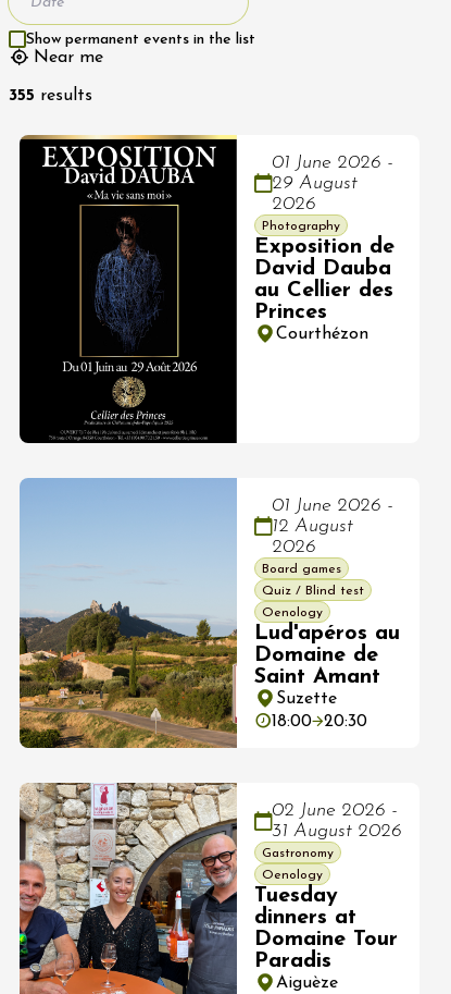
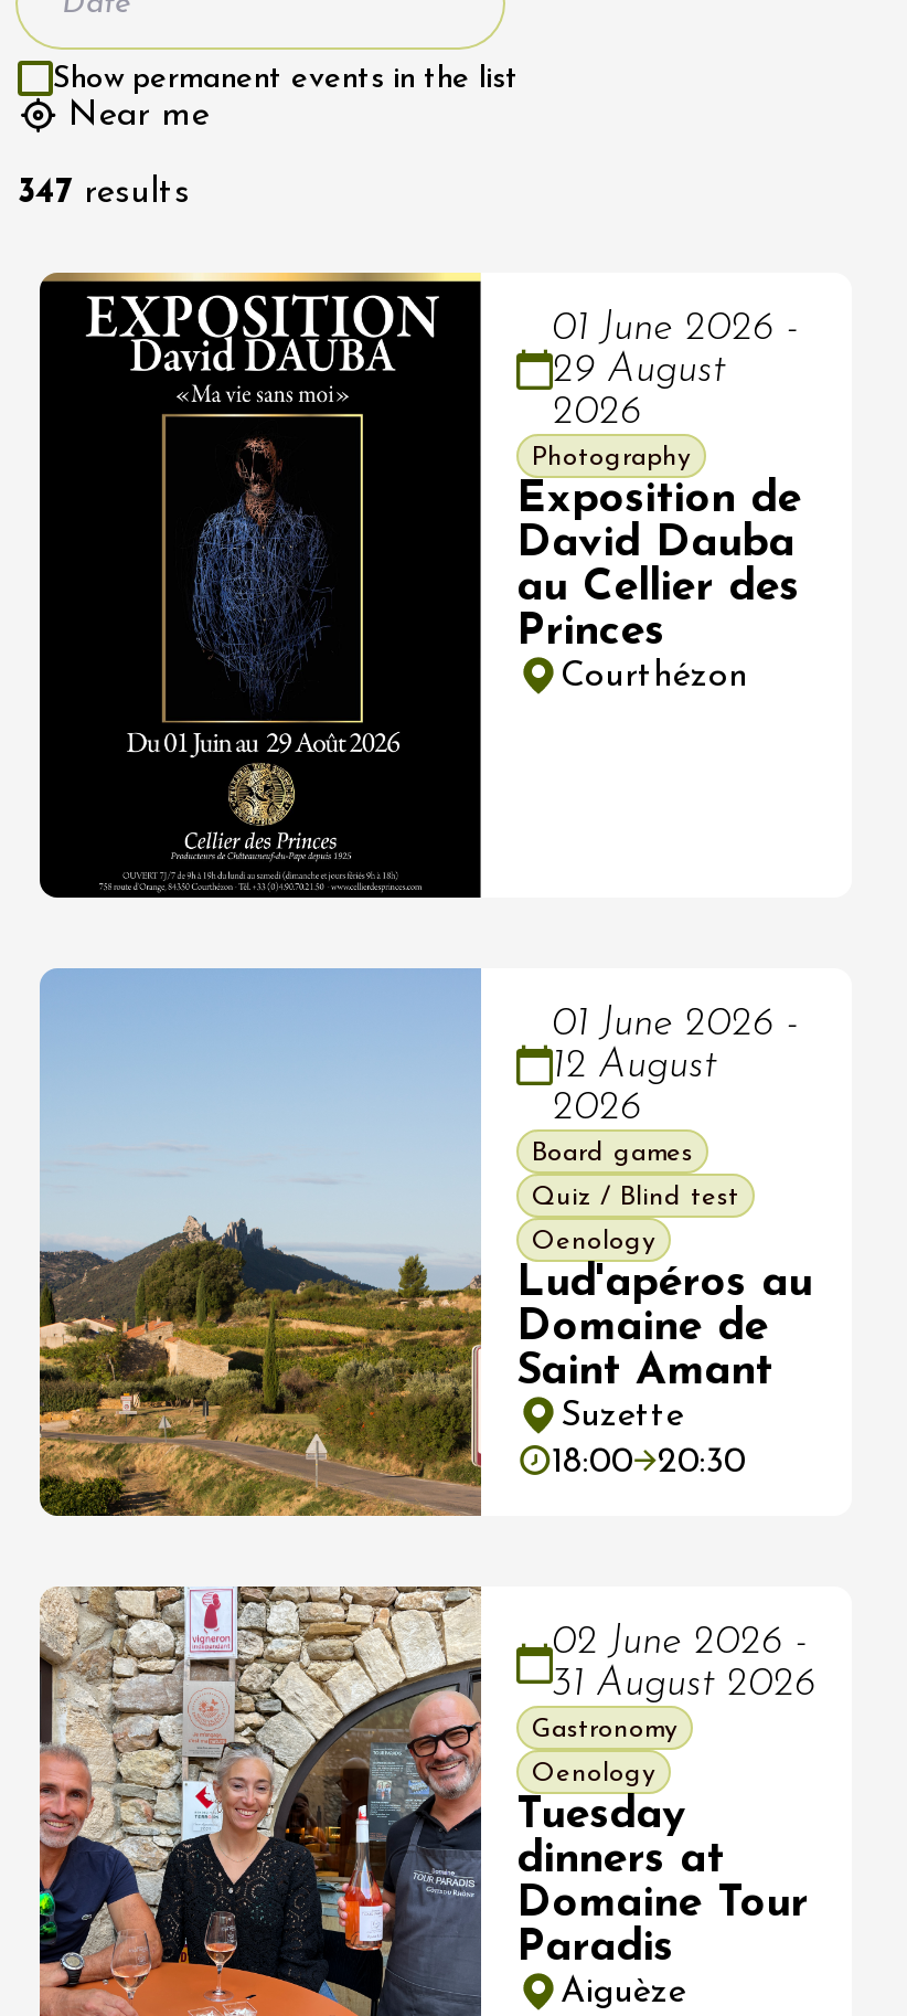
- 355 results
+ 347 results
